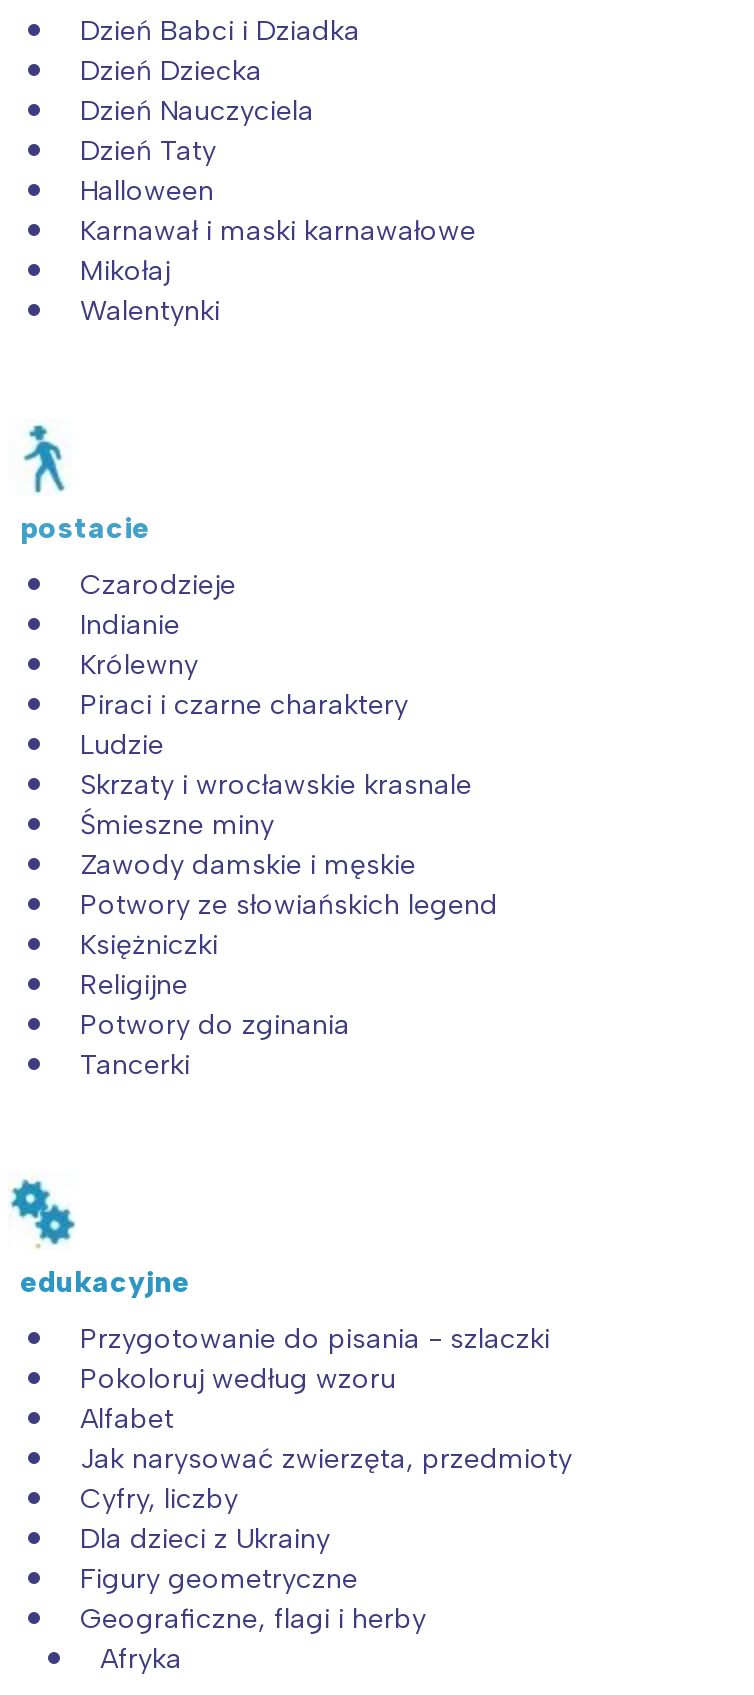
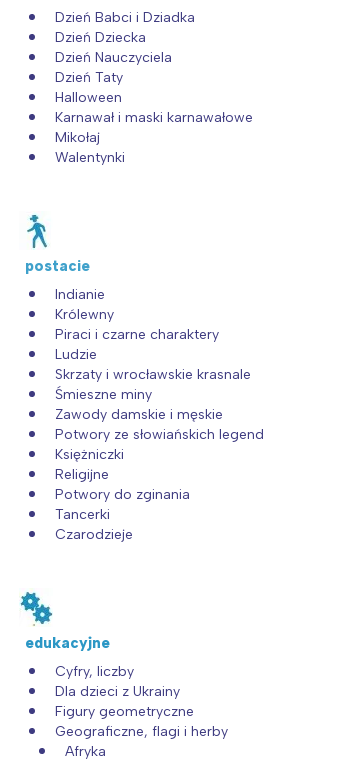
moved down: Czarodzieje

- Przygotowanie do pisania - szlaczki
- Pokoloruj według wzoru
- Alfabet
- Jak narysować zwierzęta, przedmioty
